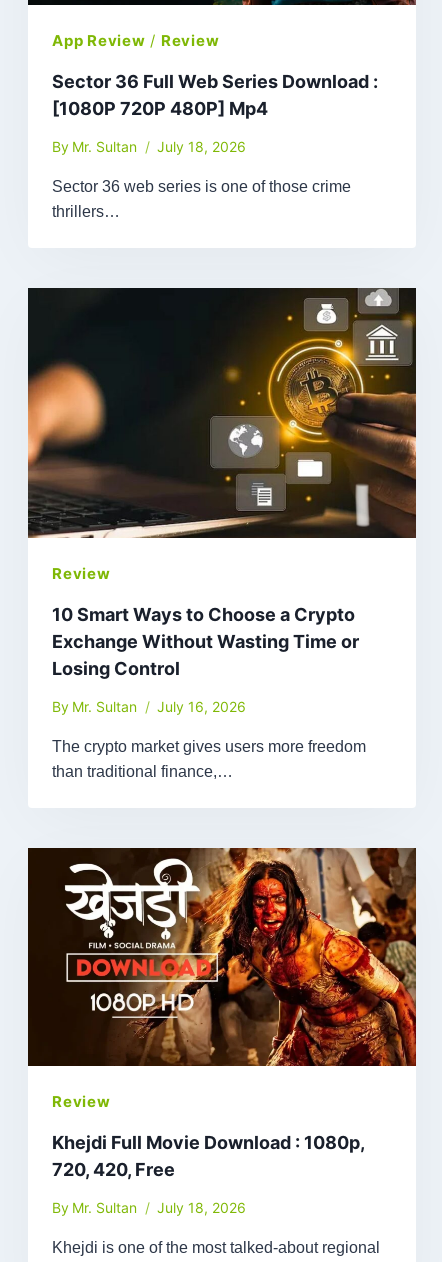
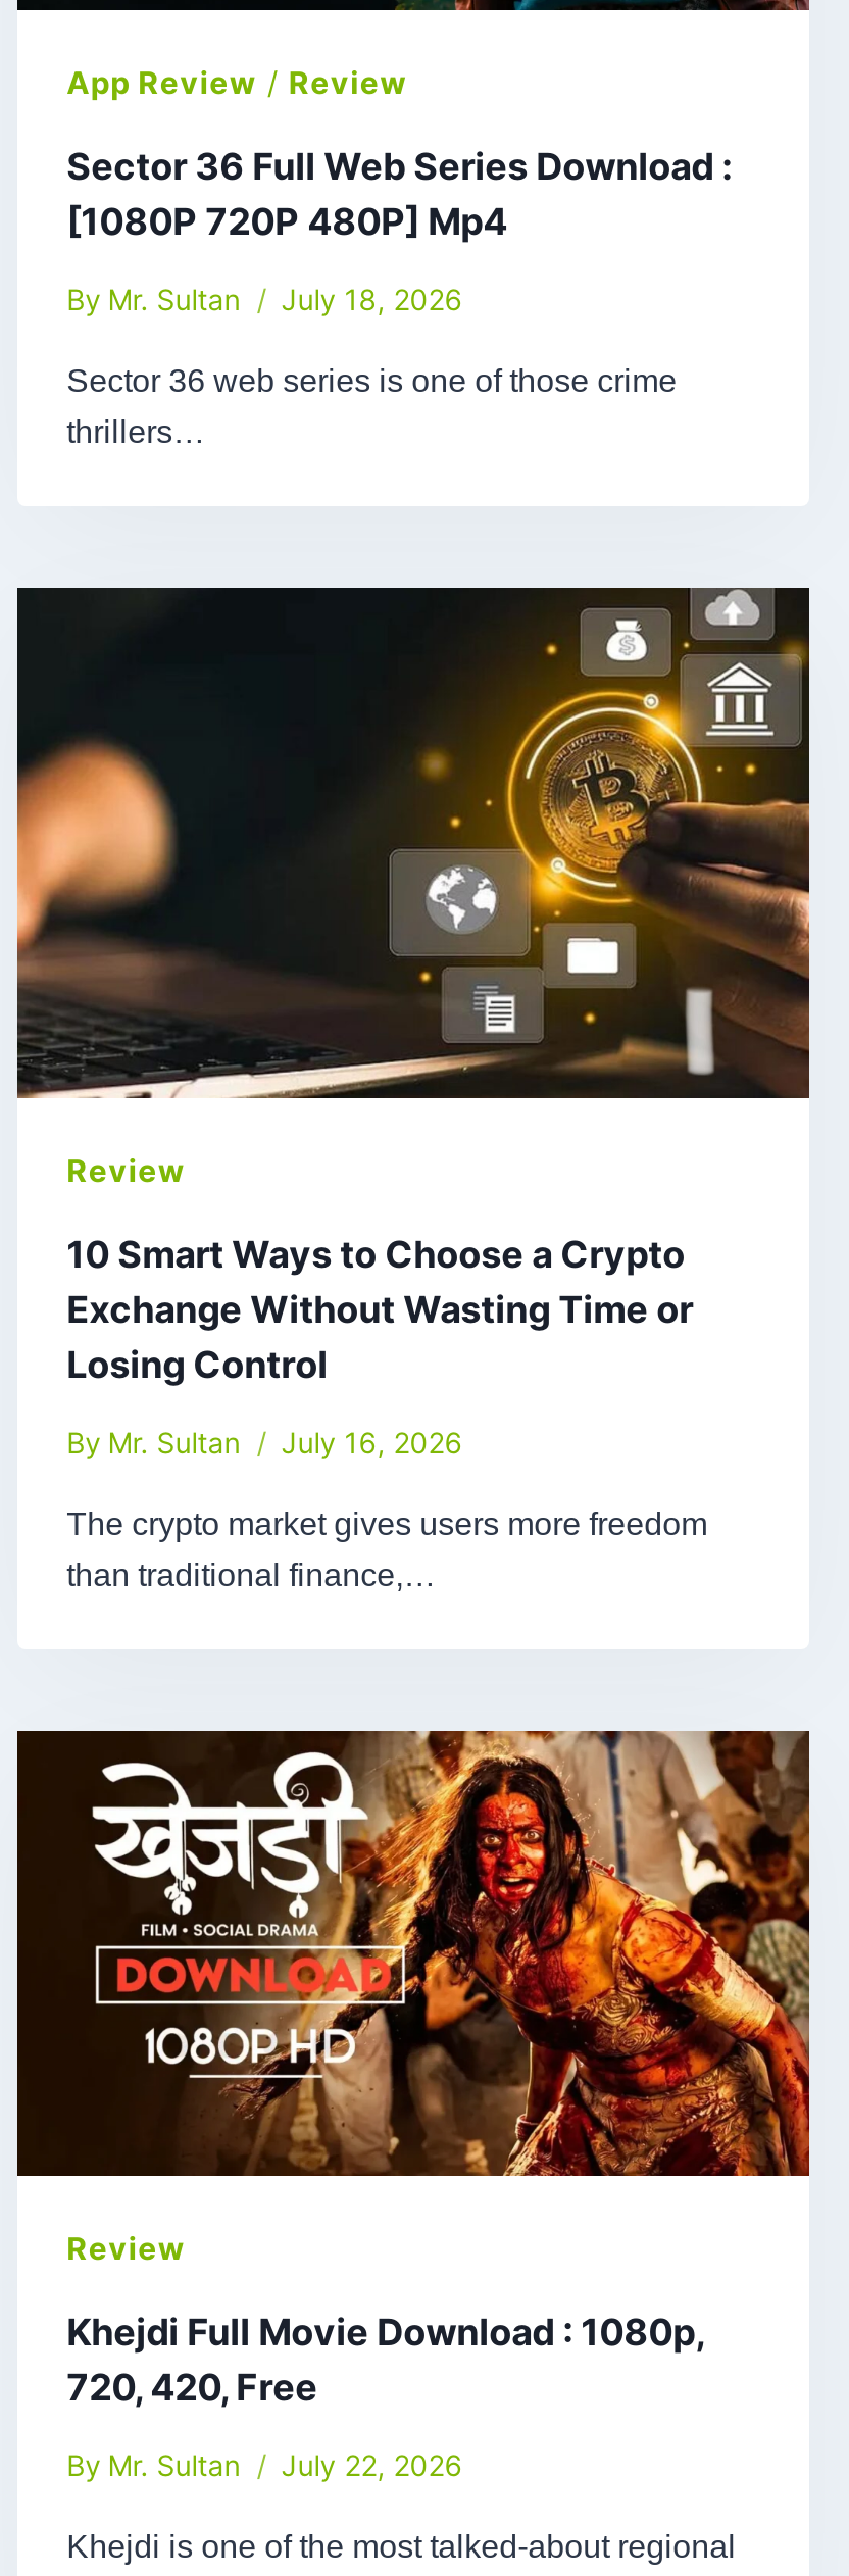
- By Mr. Sultan July 18, 2026
+ By Mr. Sultan July 22, 2026
